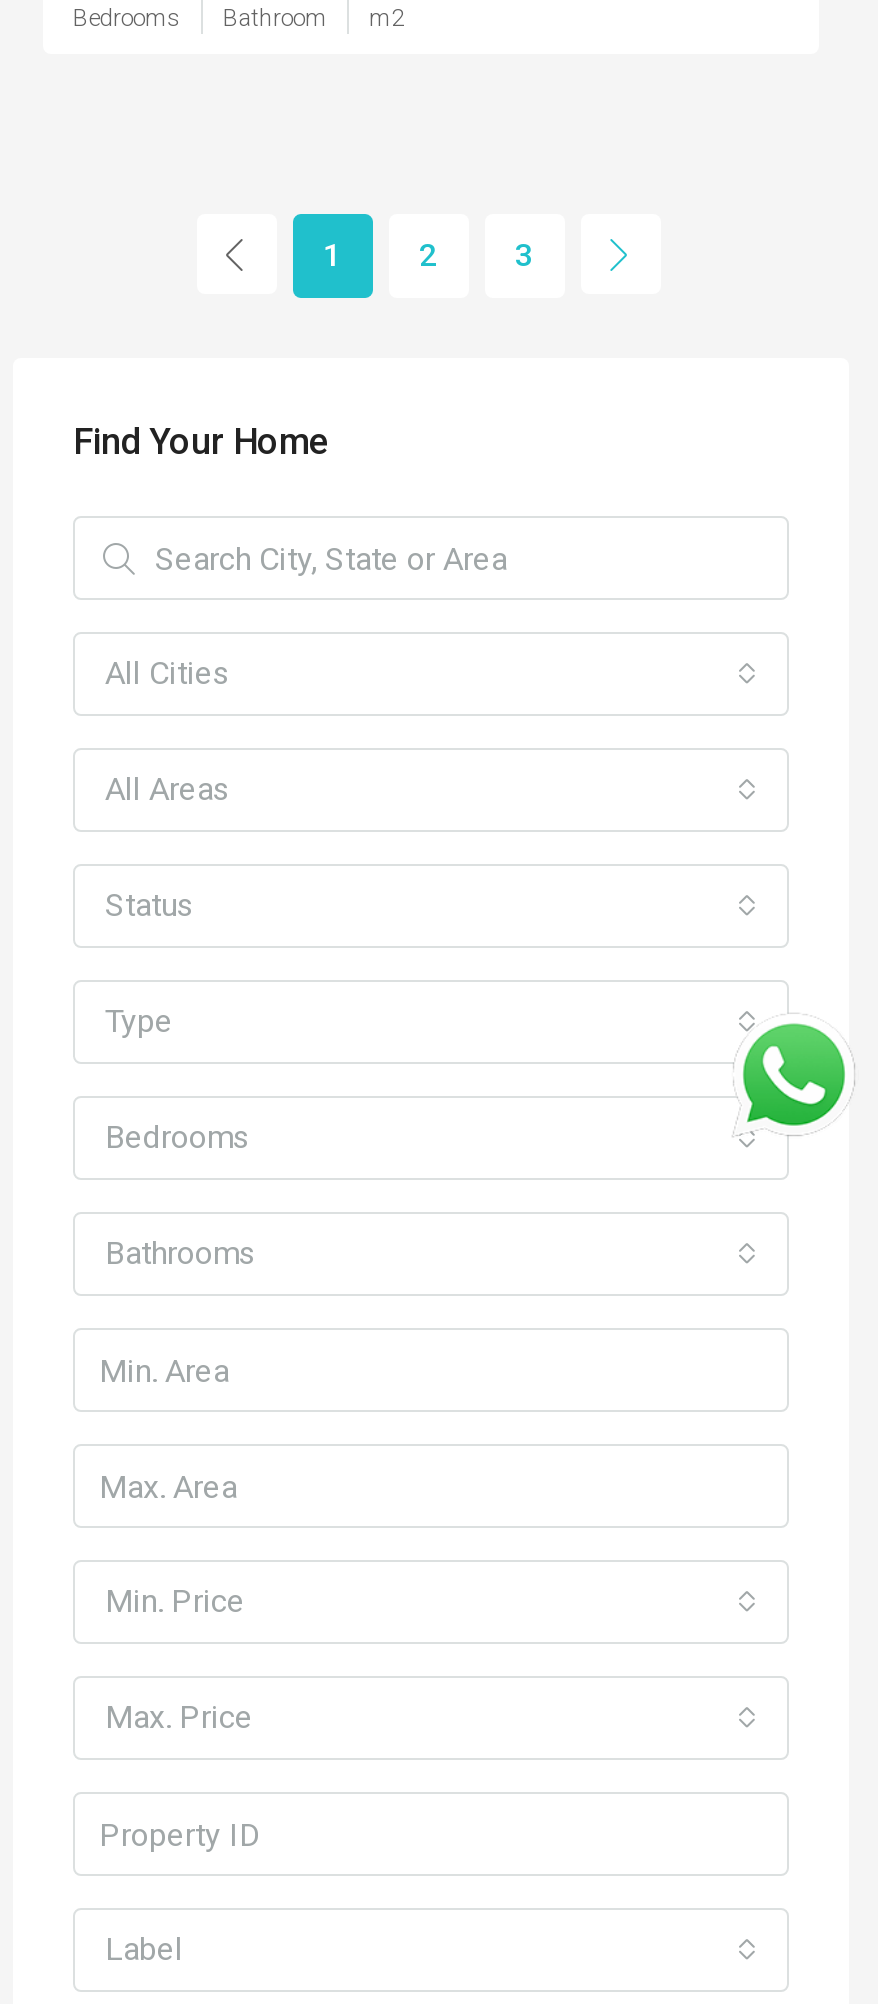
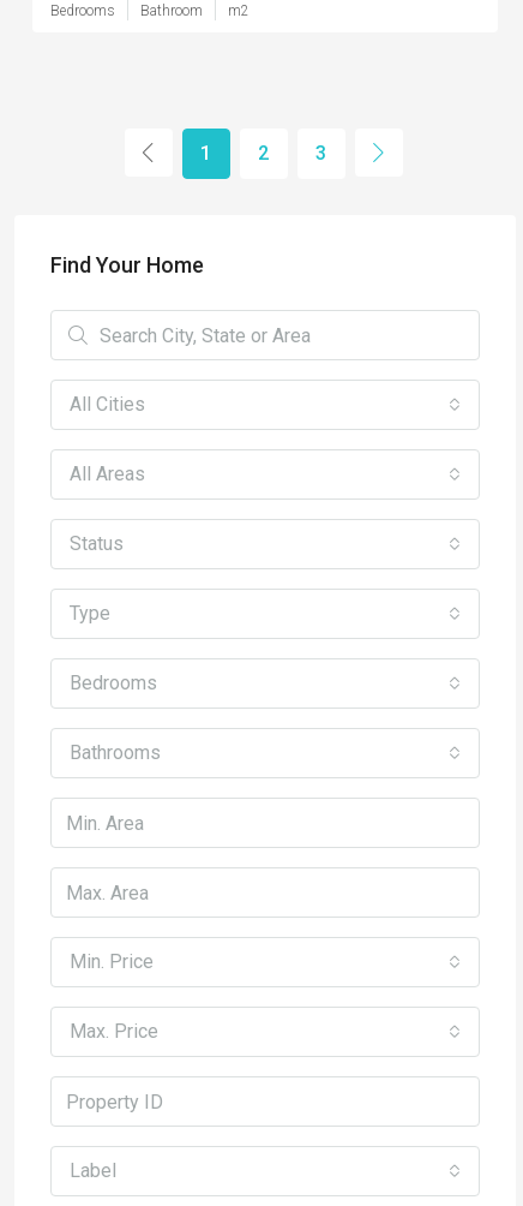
- [image]
